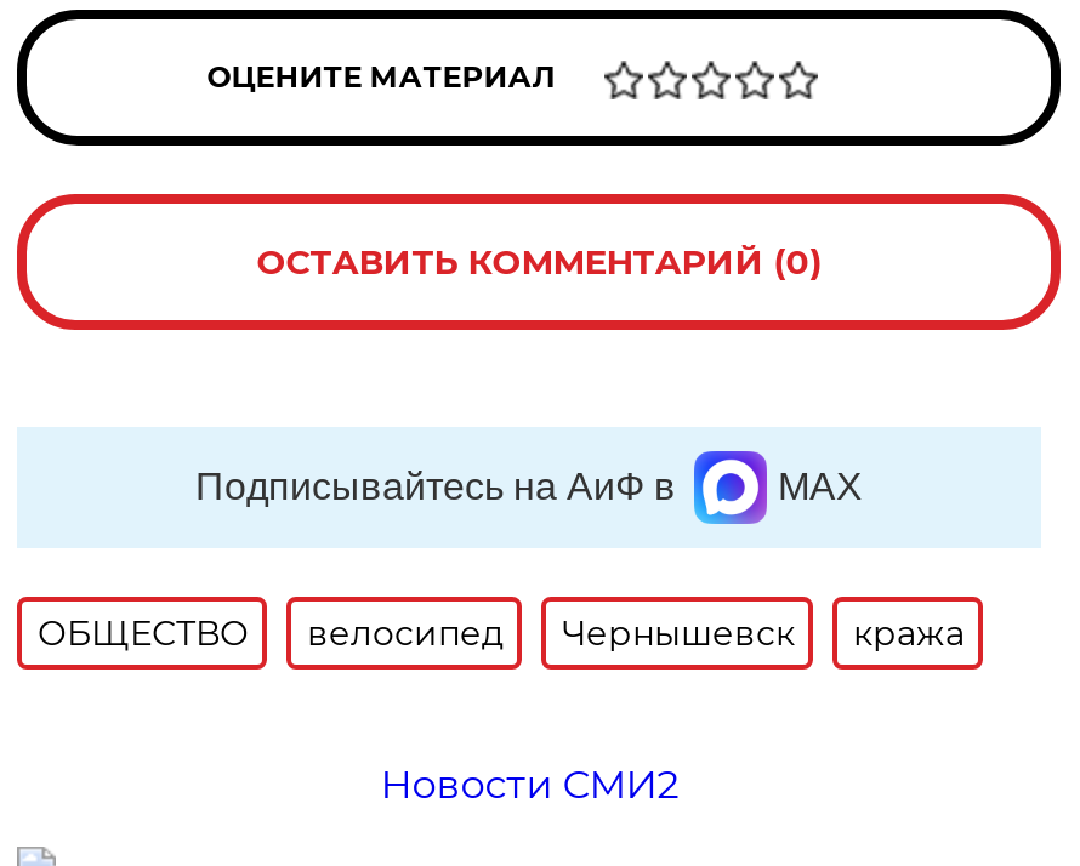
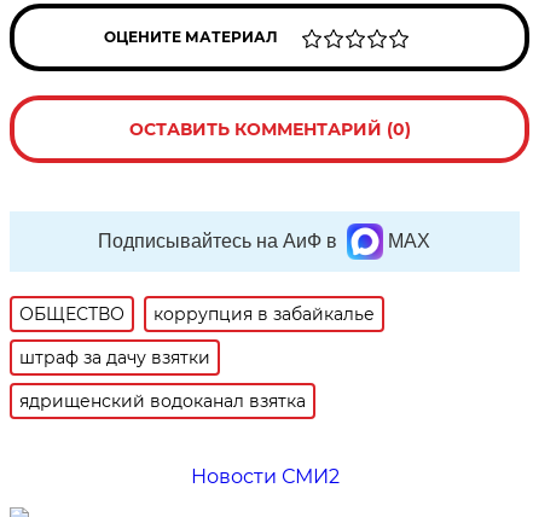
- велосипед
- Чернышевск
- кража
+ коррупция в забайкалье
+ штраф за дачу взятки
+ ядрищенский водоканал взятка
